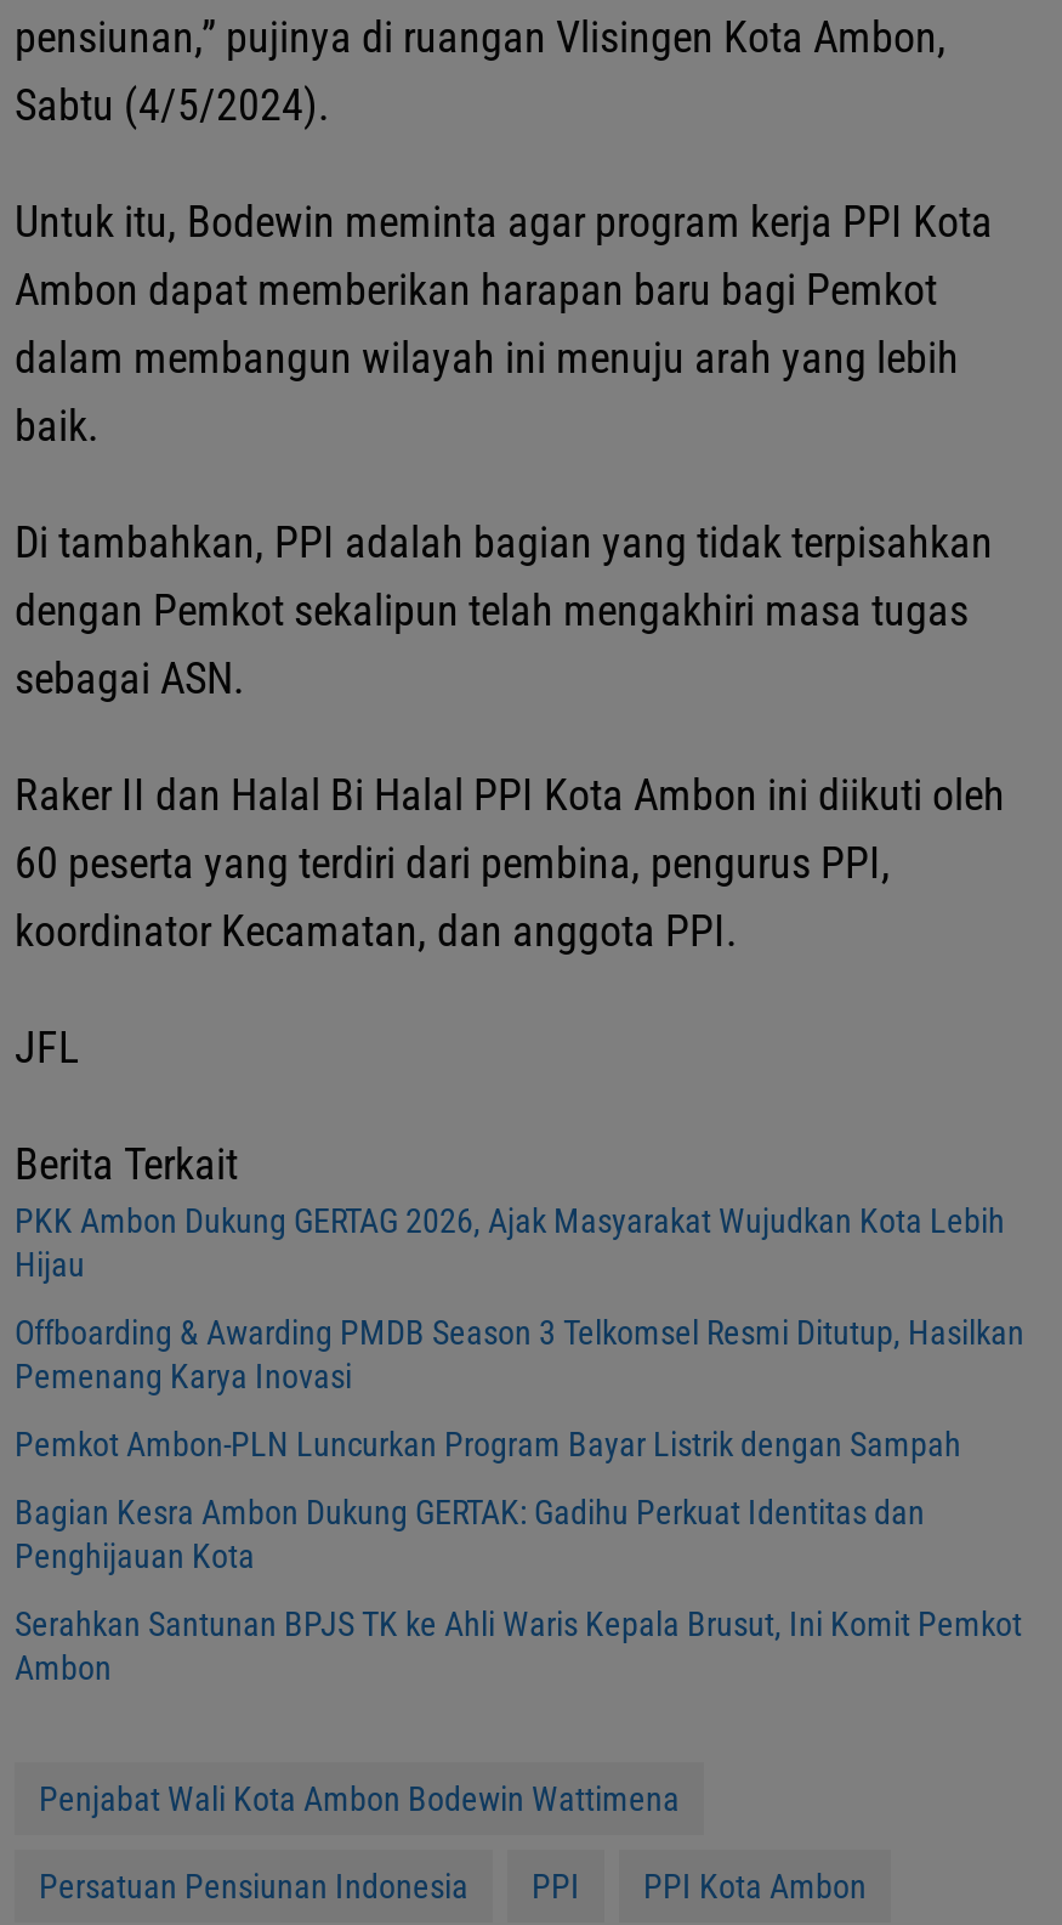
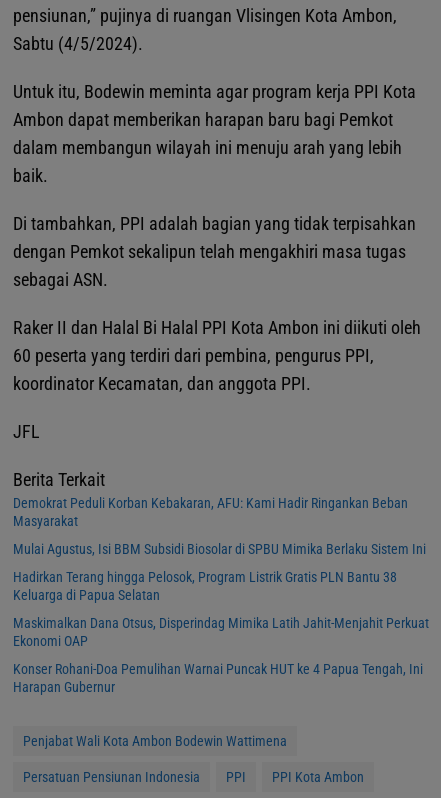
- PKK Ambon Dukung GERTAG 2026, Ajak Masyarakat Wujudkan Kota Lebih
- Hijau
+ Demokrat Peduli Korban Kebakaran, AFU: Kami Hadir Ringankan Beban
+ Masyarakat

- Offboarding & Awarding PMDB Season 3 Telkomsel Resmi Ditutup, Hasilkan
- Pemenang Karya Inovasi
+ Mulai Agustus, Isi BBM Subsidi Biosolar di SPBU Mimika Berlaku Sistem Ini

- Pemkot Ambon-PLN Luncurkan Program Bayar Listrik dengan Sampah
+ Hadirkan Terang hingga Pelosok, Program Listrik Gratis PLN Bantu 38
+ Keluarga di Papua Selatan

- Bagian Kesra Ambon Dukung GERTAK: Gadihu Perkuat Identitas dan
- Penghijauan Kota
+ Maskimalkan Dana Otsus, Disperindag Mimika Latih Jahit-Menjahit Perkuat
+ Ekonomi OAP

- Serahkan Santunan BPJS TK ke Ahli Waris Kepala Brusut, Ini Komit Pemkot
- Ambon
+ Konser Rohani-Doa Pemulihan Warnai Puncak HUT ke 4 Papua Tengah, Ini
+ Harapan Gubernur
